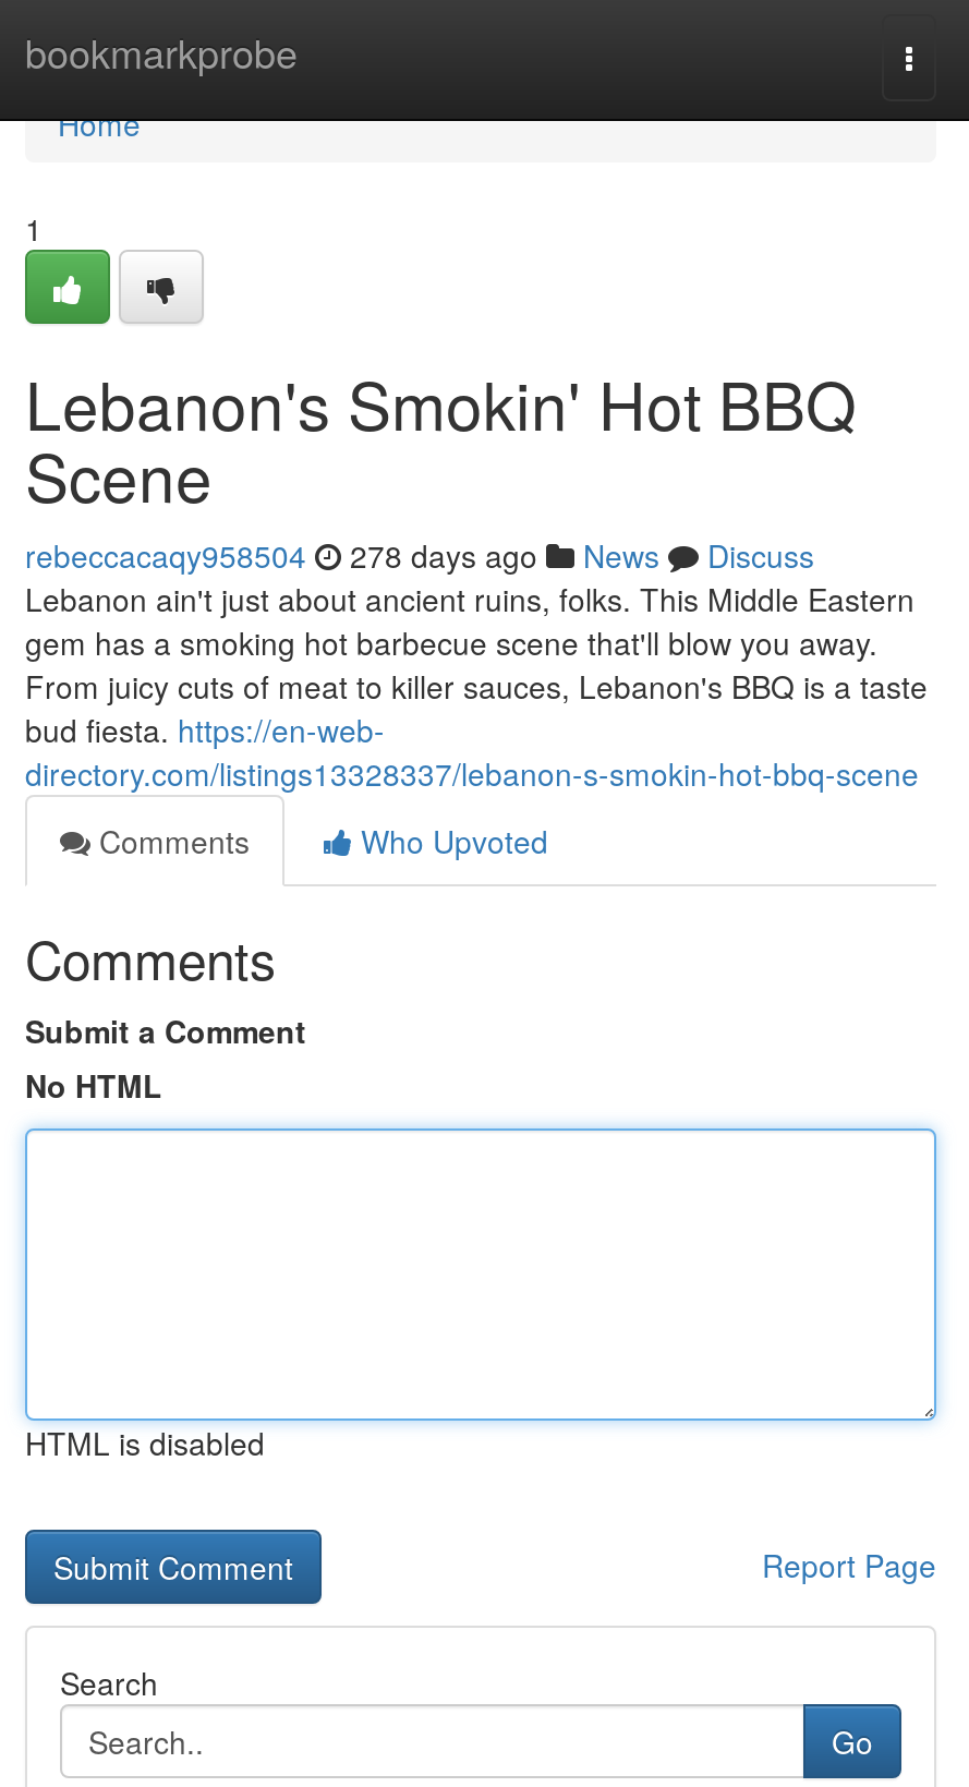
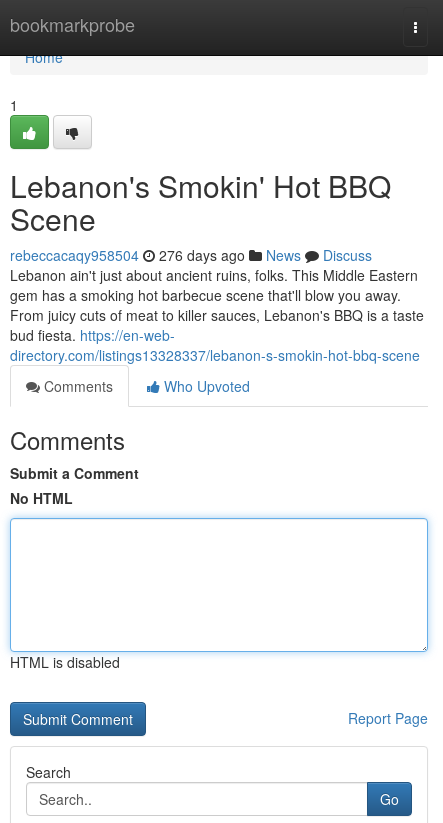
- rebeccacaqy958504 278 days ago News Discuss
+ rebeccacaqy958504 276 days ago News Discuss
